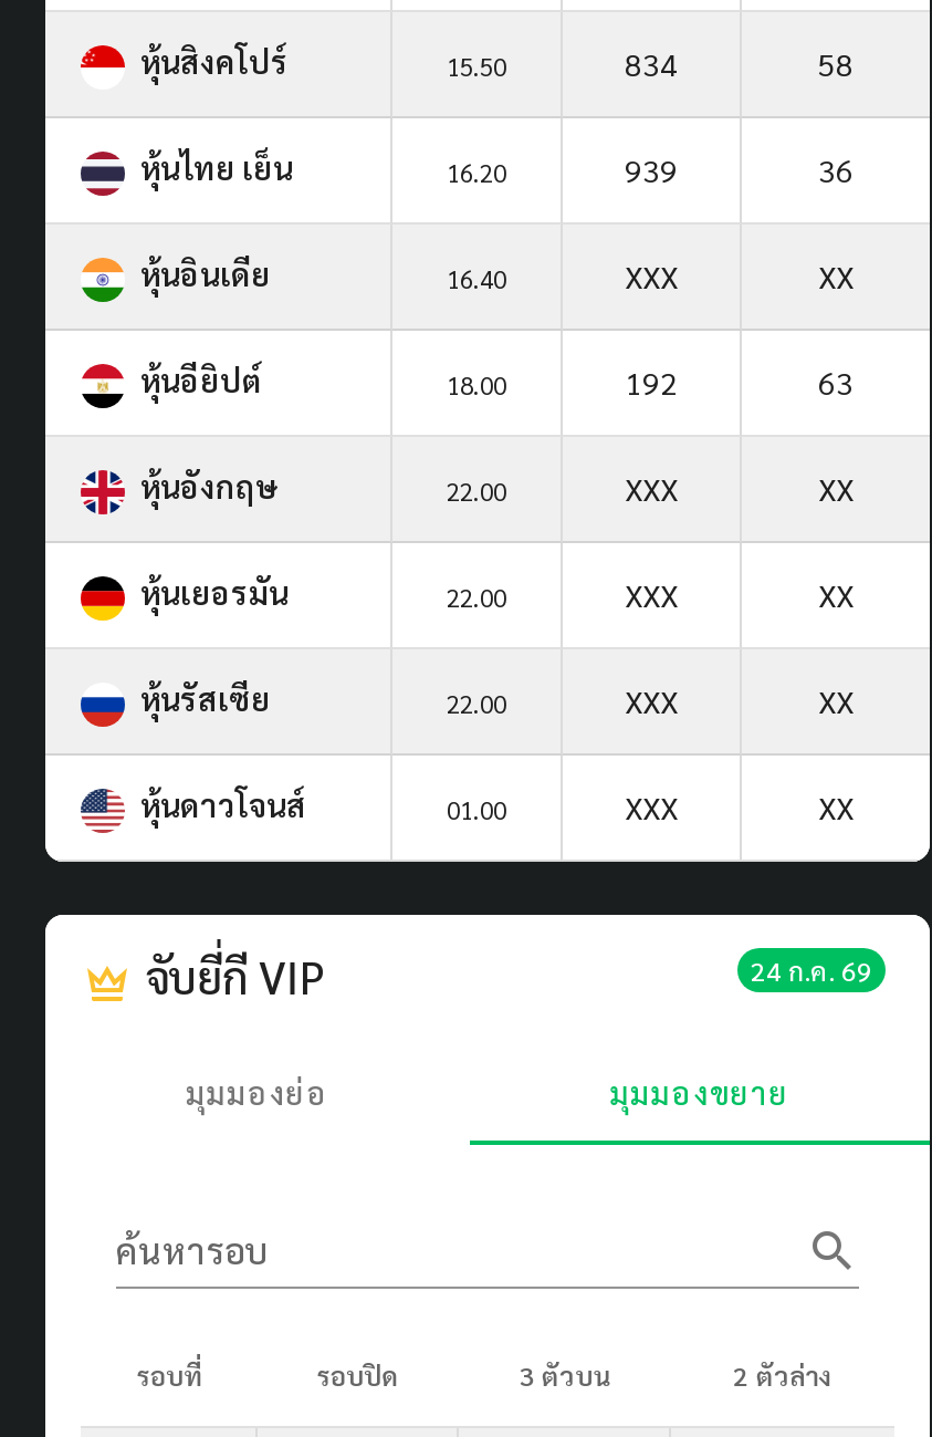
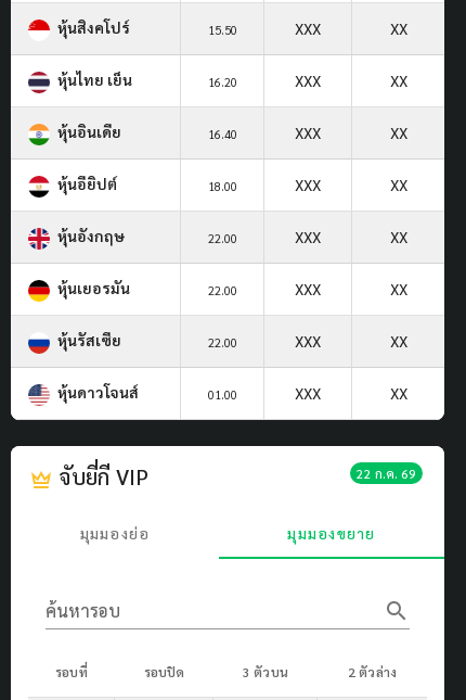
- 834
- 58
+ XXX
+ XX

- 939
- 36
+ XXX
+ XX

- 192
- 63
+ XXX
+ XX

- 24 ก.ค. 69
+ 22 ก.ค. 69
